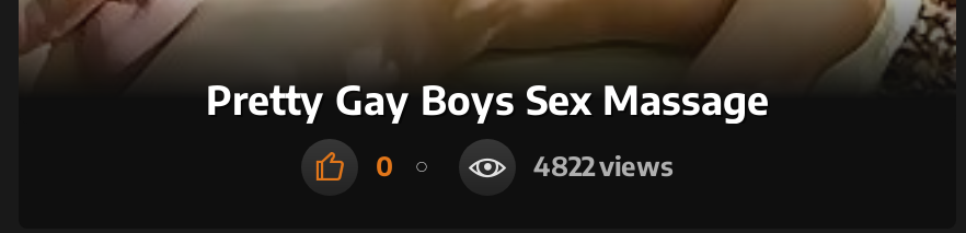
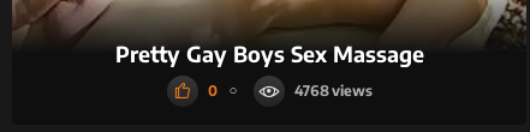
- 4822
+ 4768
